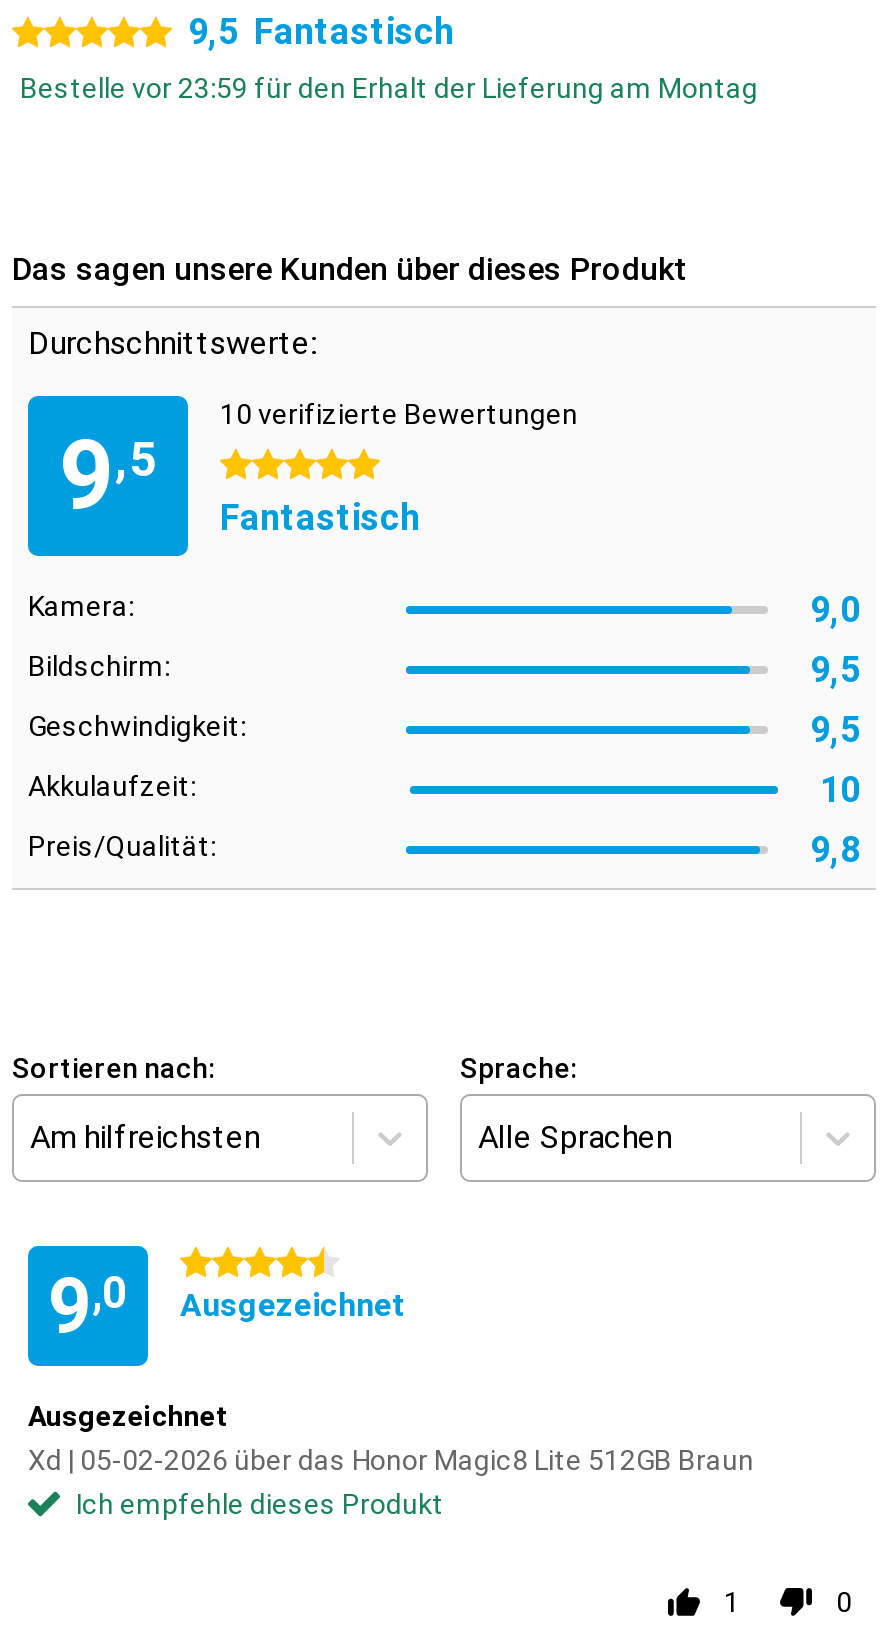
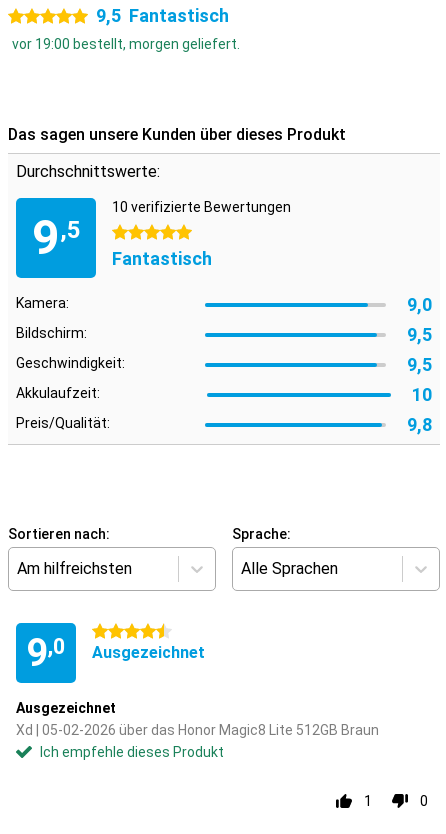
- Bestelle vor 23:59 für den Erhalt der Lieferung am Montag
+ vor 19:00 bestellt, morgen geliefert.
